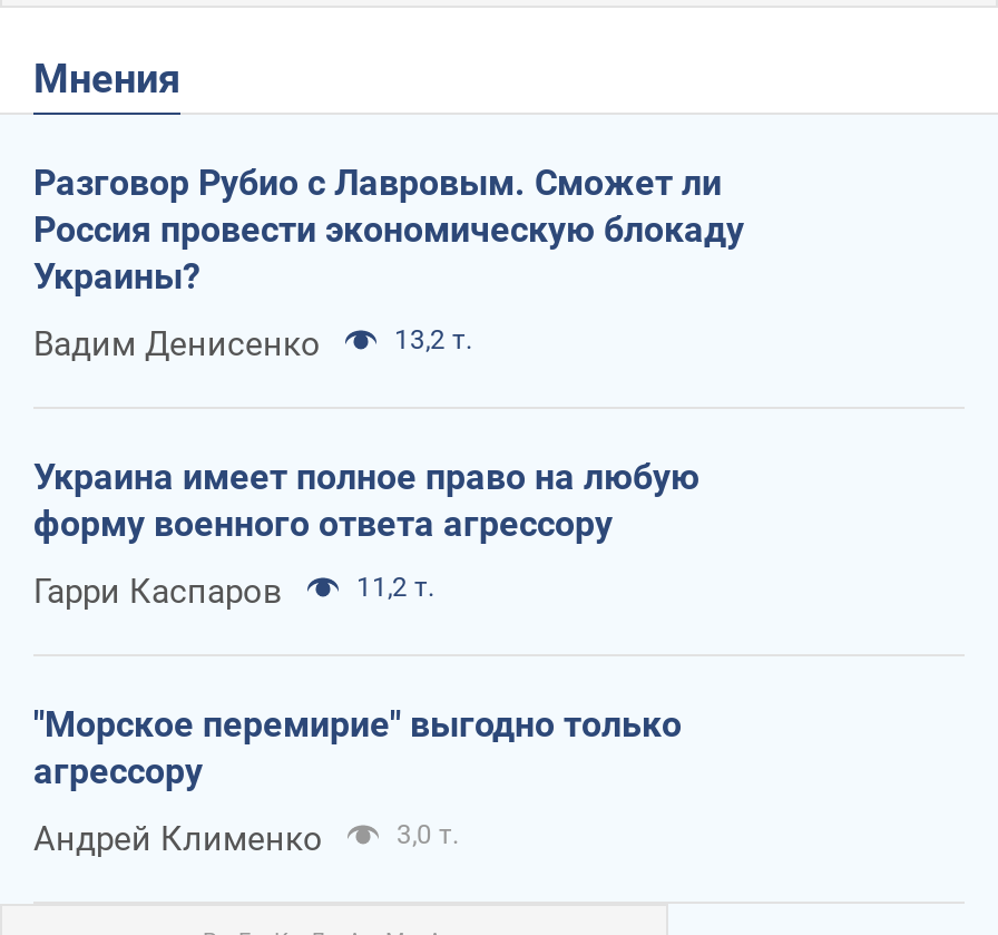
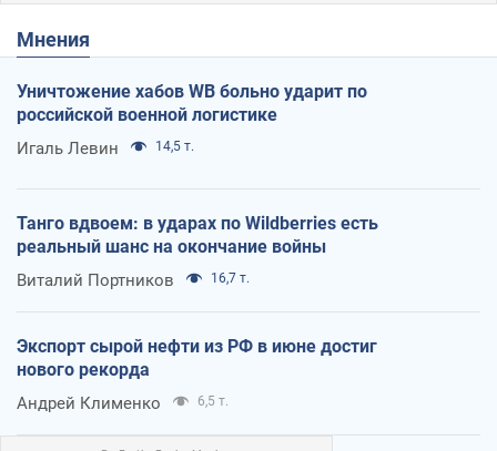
- Разговор Рубио с Лавровым. Сможет ли
- Россия провести экономическую блокаду
- Украины?
+ Уничтожение хабов WB больно ударит по
+ российской военной логистике

- Вадим Денисенко
- 13,2 т.
+ Игаль Левин
+ 14,5 т.

- Украина имеет полное право на любую
- форму военного ответа агрессору
+ Танго вдвоем: в ударах по Wildberries есть
+ реальный шанс на окончание войны

- Гарри Каспаров
- 11,2 т.
+ Виталий Портников
+ 16,7 т.

- "Морское перемирие" выгодно только
- агрессору
+ Экспорт сырой нефти из РФ в июне достиг
+ нового рекорда

- 3,0 т.
+ 6,5 т.
